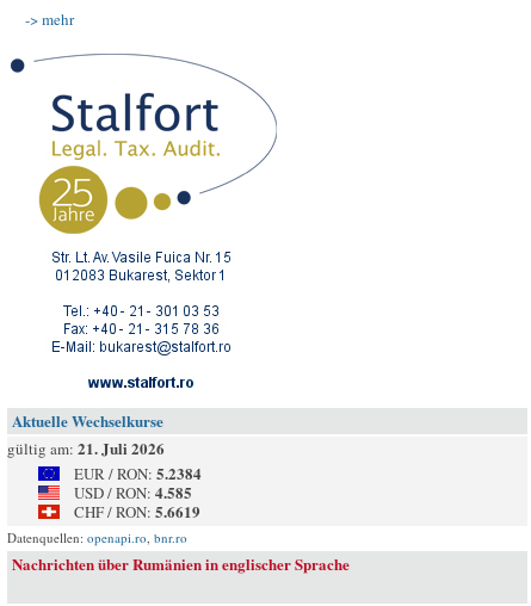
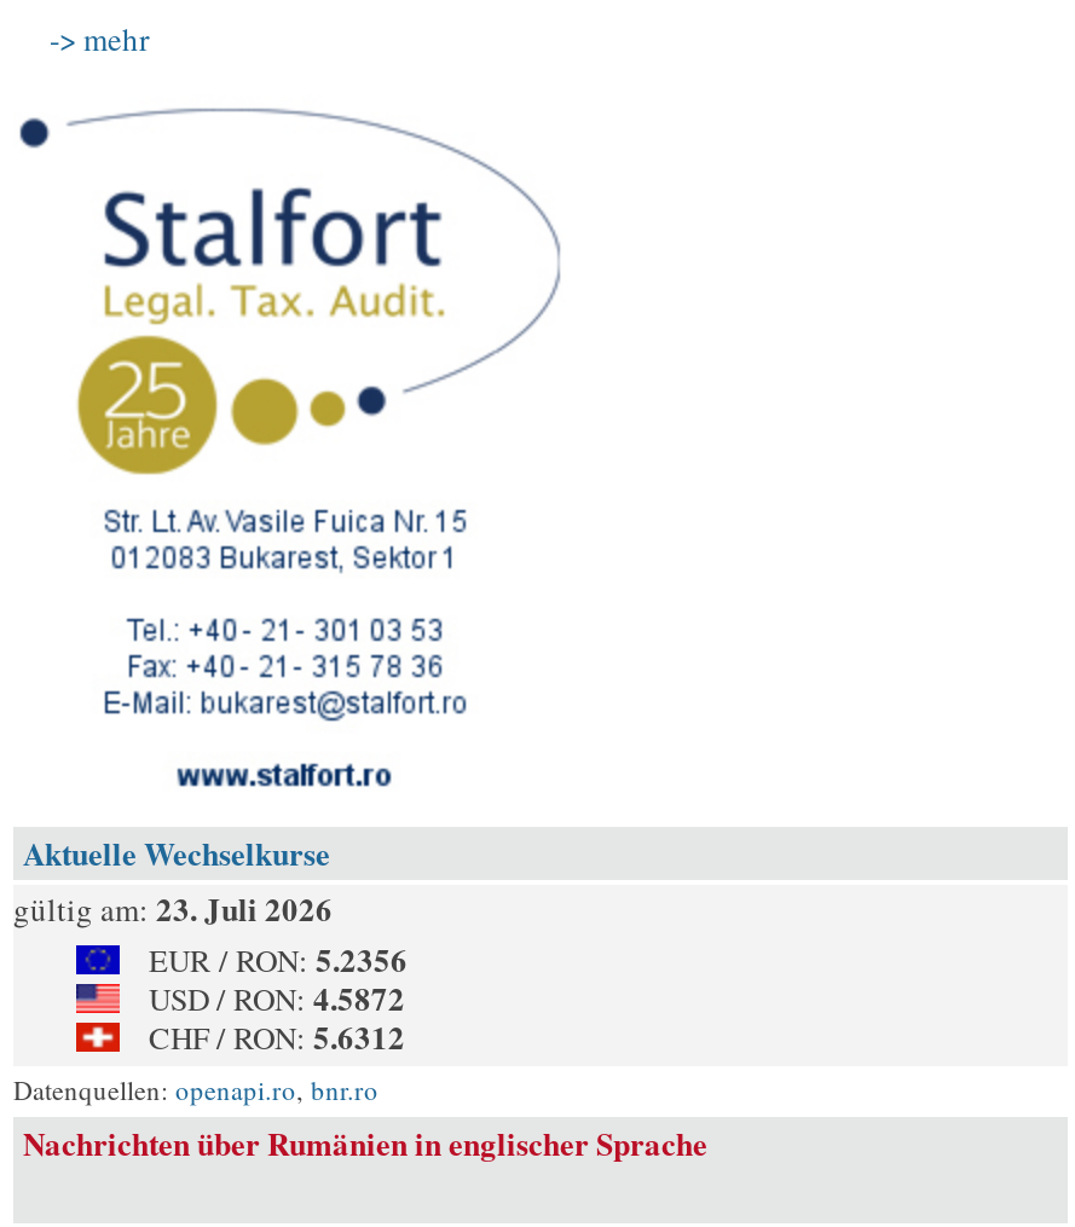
- gültig am: 21. Juli 2026
+ gültig am: 23. Juli 2026

- EUR / RON: 5.2384
+ EUR / RON: 5.2356

- USD / RON: 4.585
+ USD / RON: 4.5872

- CHF / RON: 5.6619
+ CHF / RON: 5.6312
